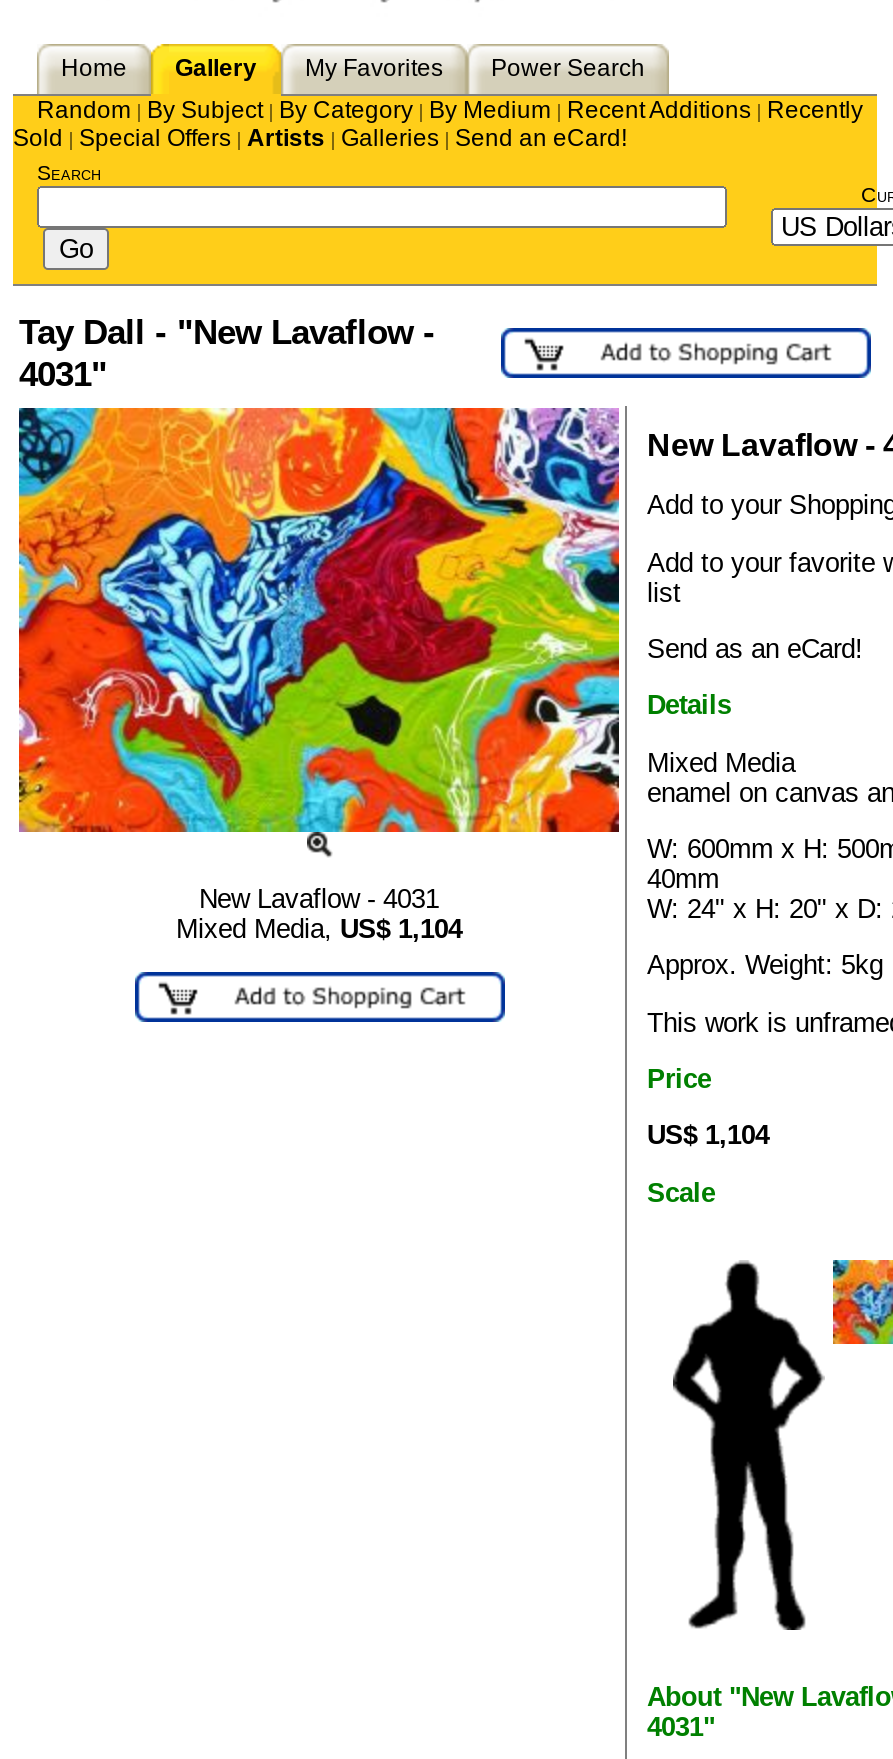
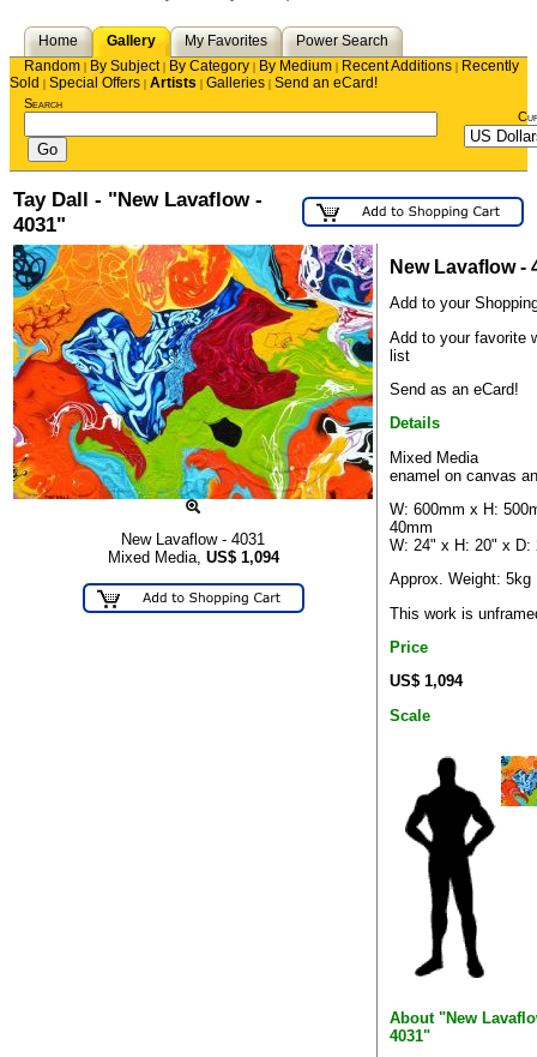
- Mixed Media, US$1,104
+ Mixed Media, US$1,094

- US$ 1,104
+ US$ 1,094
